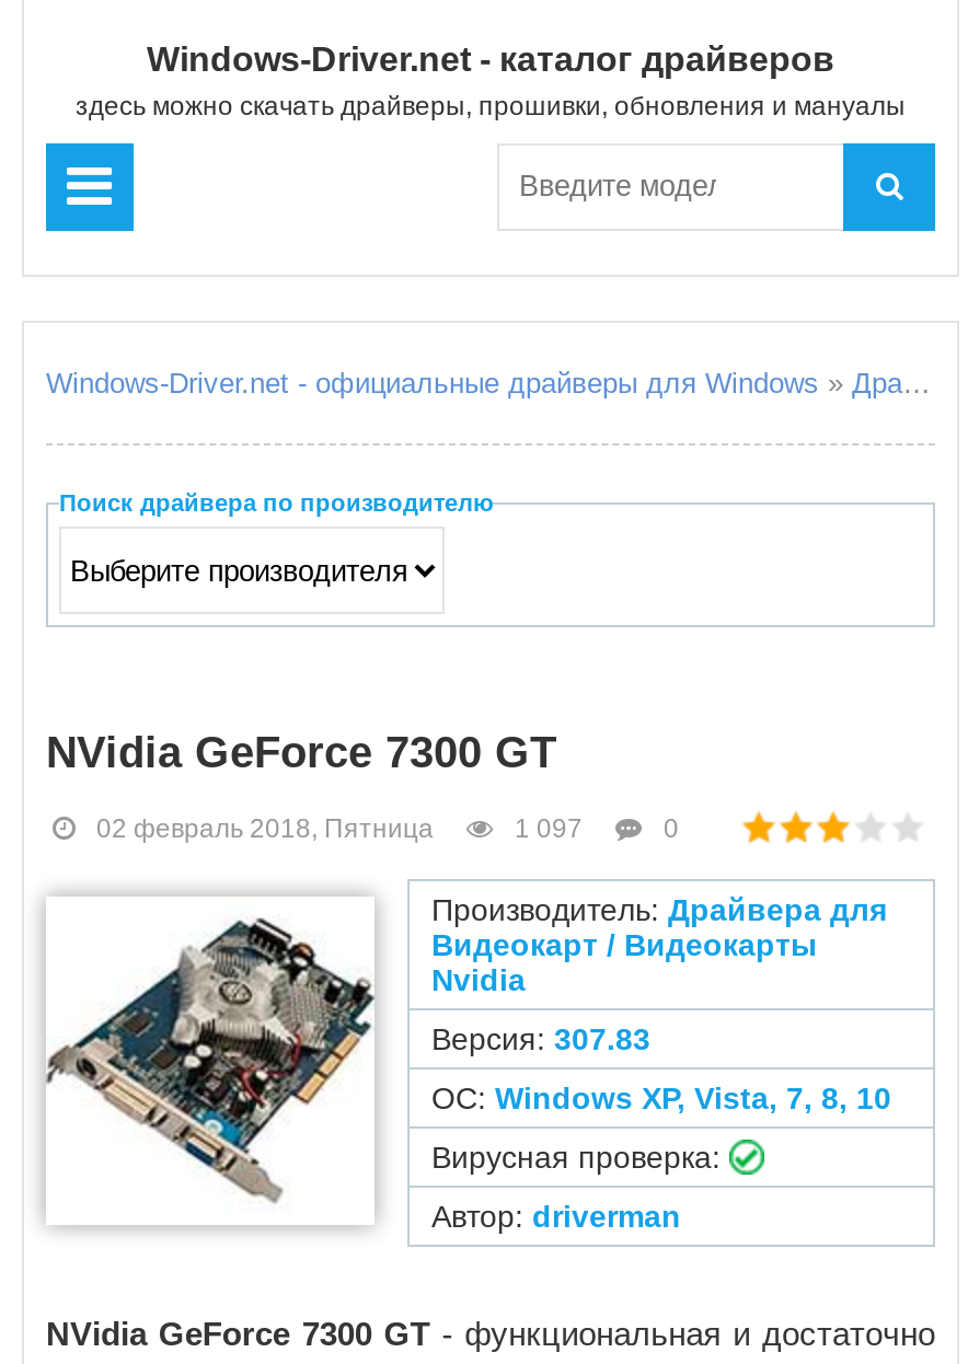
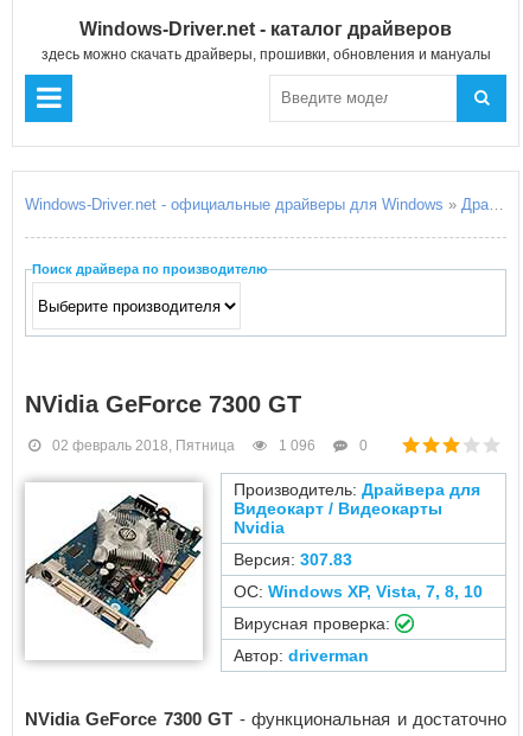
- 1 097
+ 1 096
